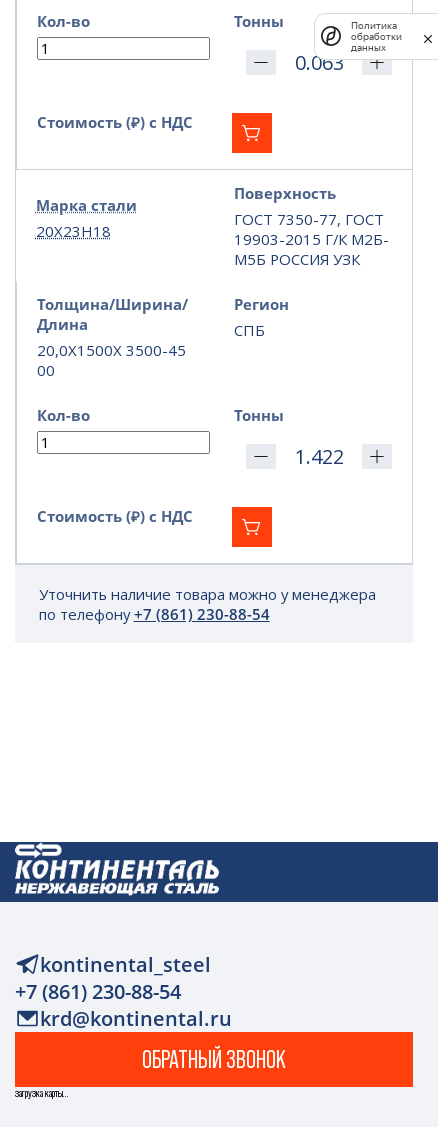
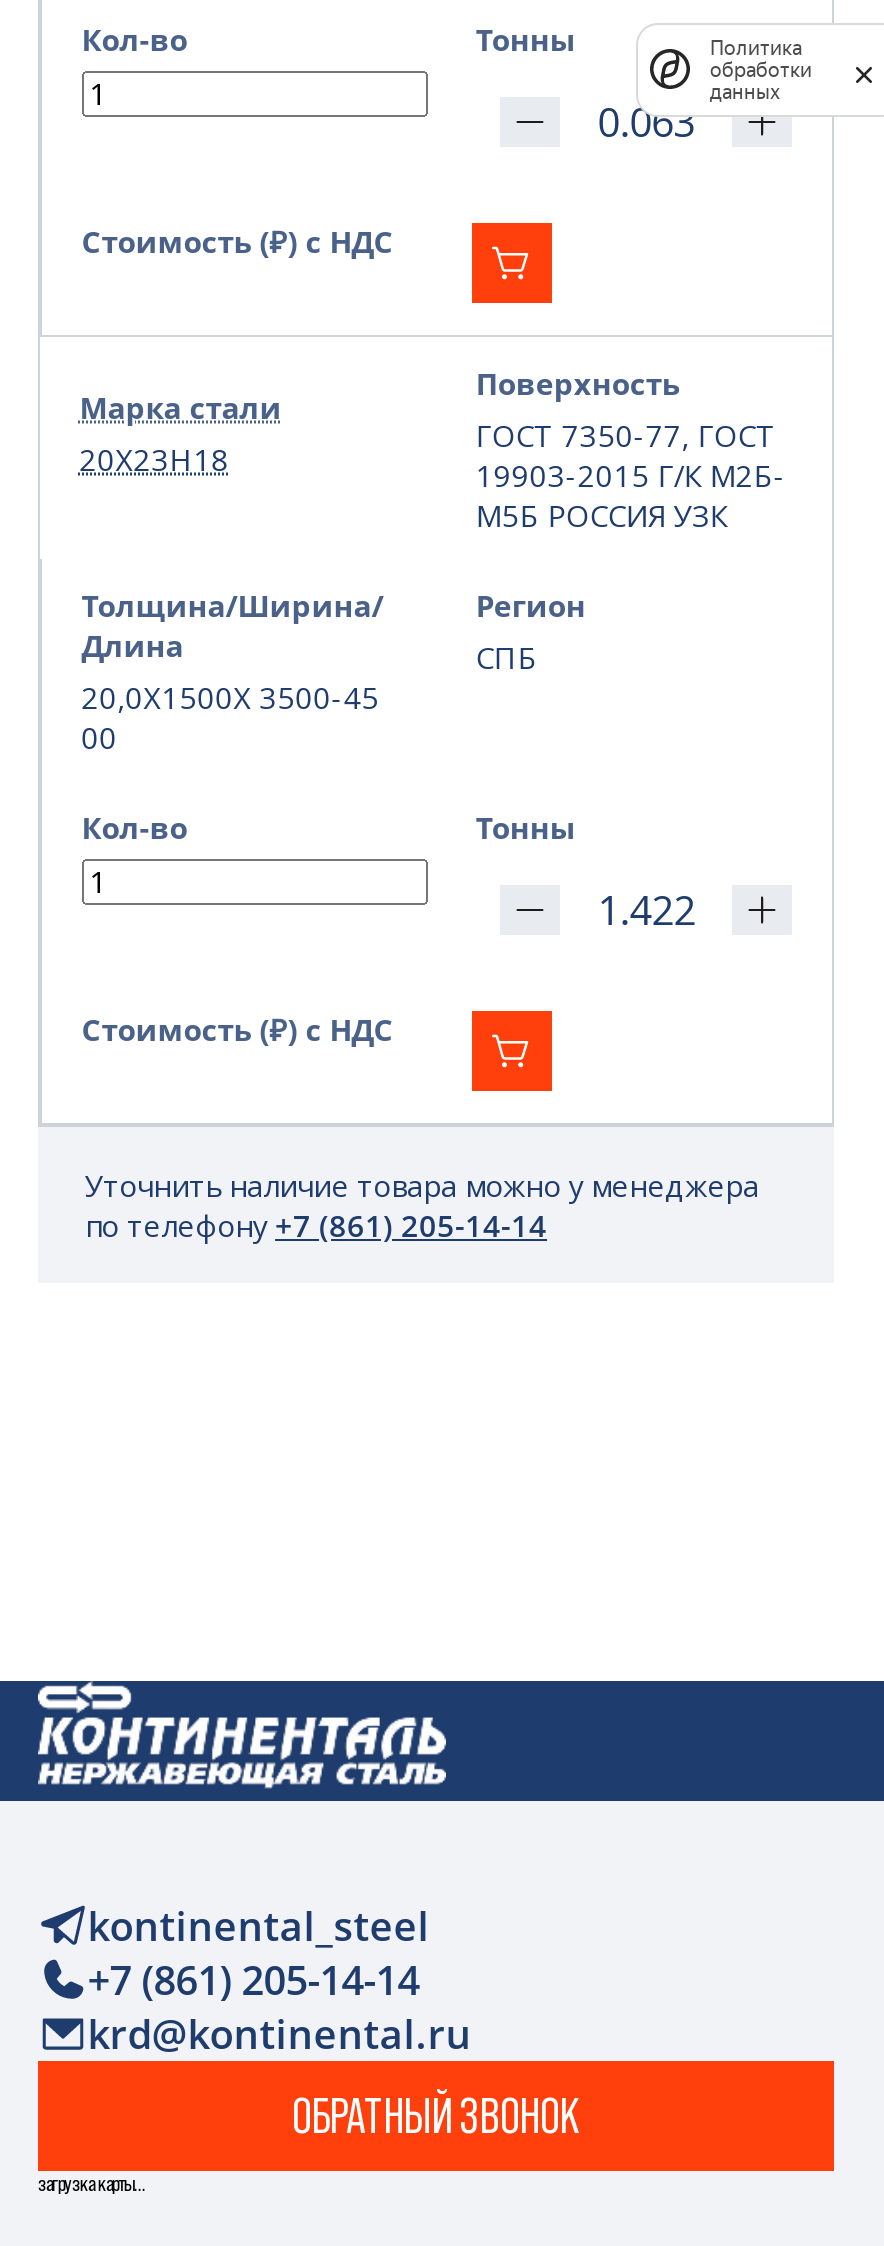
- по телефону +7 (861) 230-88-54
+ по телефону +7 (861) 205-14-14

- +7 (861) 230-88-54
+ +7 (861) 205-14-14
